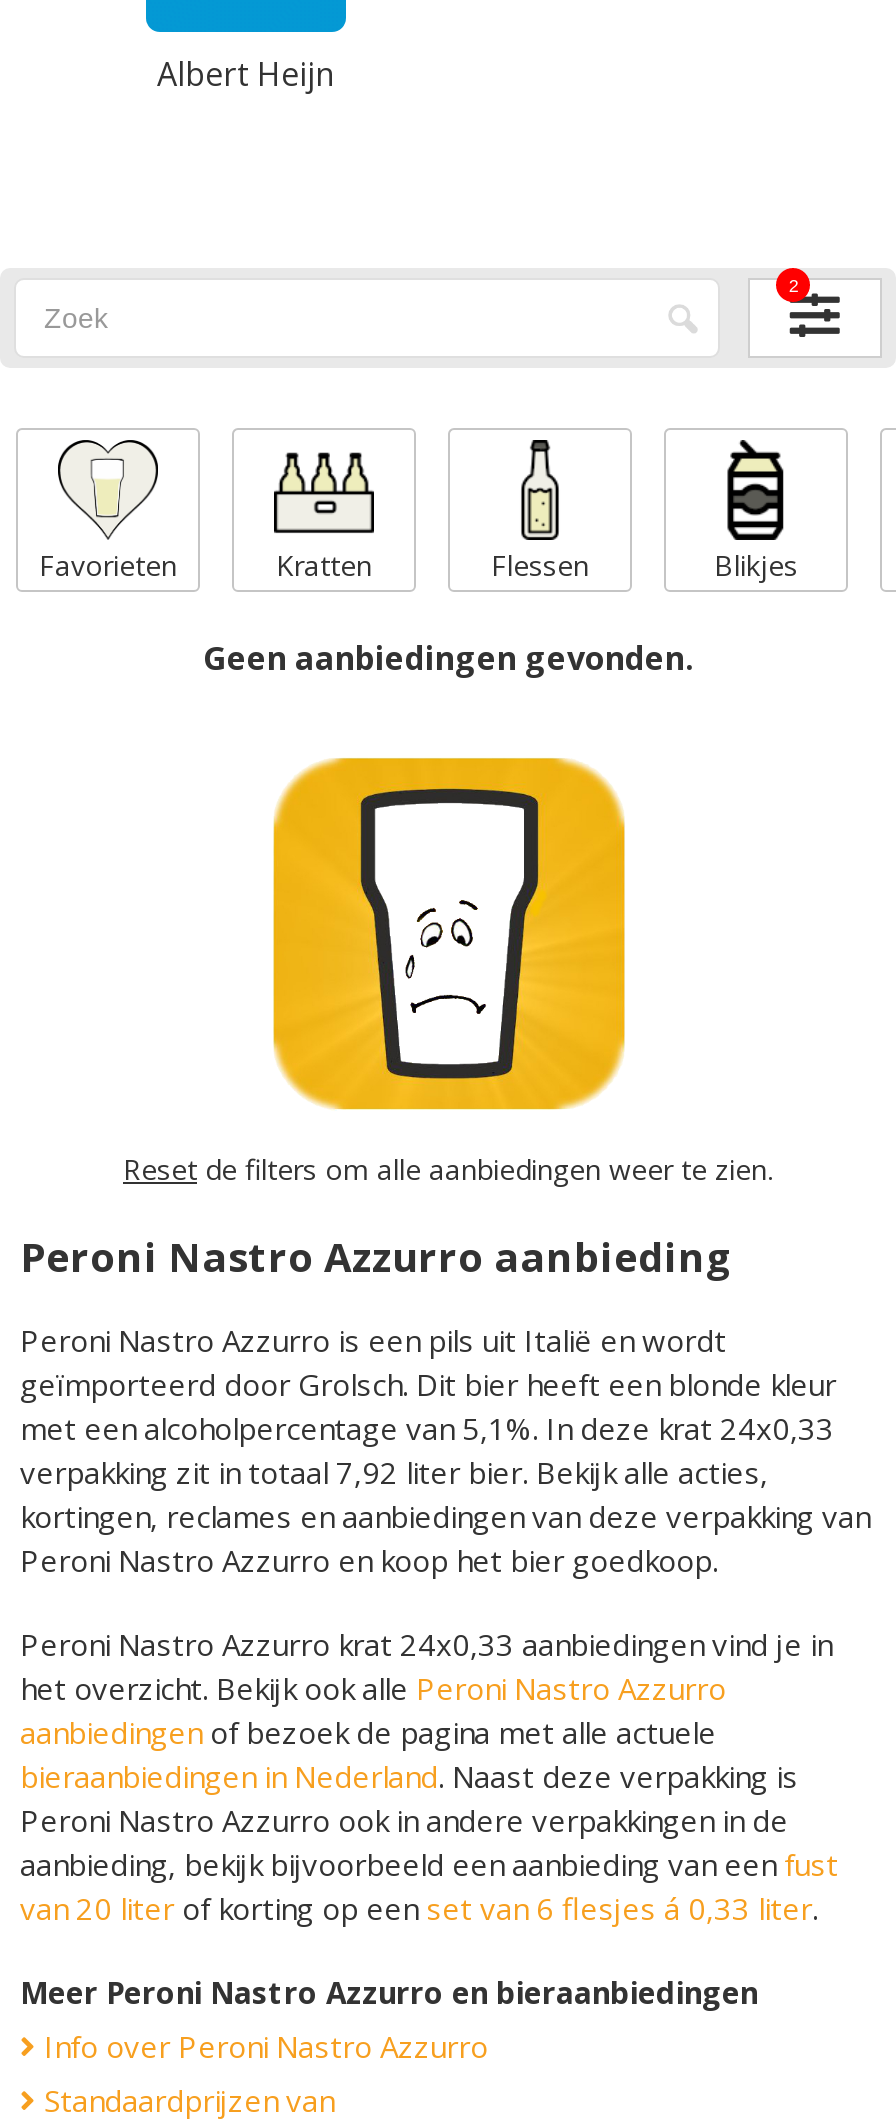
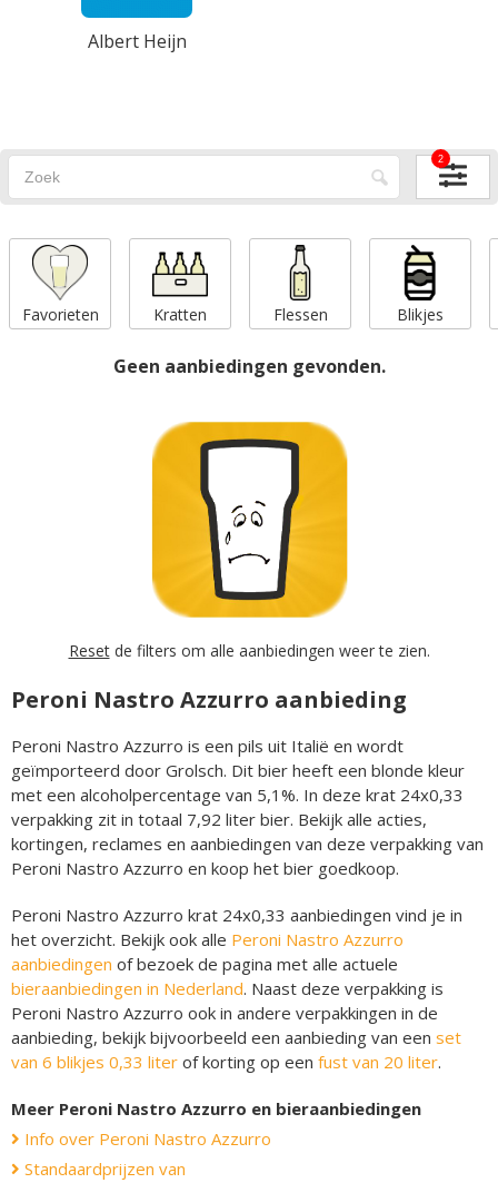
- aanbieding, bekijk bijvoorbeeld een aanbieding van een fust
- van 20 liter of korting op een set van 6 flesjes á 0,33 liter.
+ aanbieding, bekijk bijvoorbeeld een aanbieding van een set
+ van 6 blikjes 0,33 liter of korting op een fust van 20 liter.
